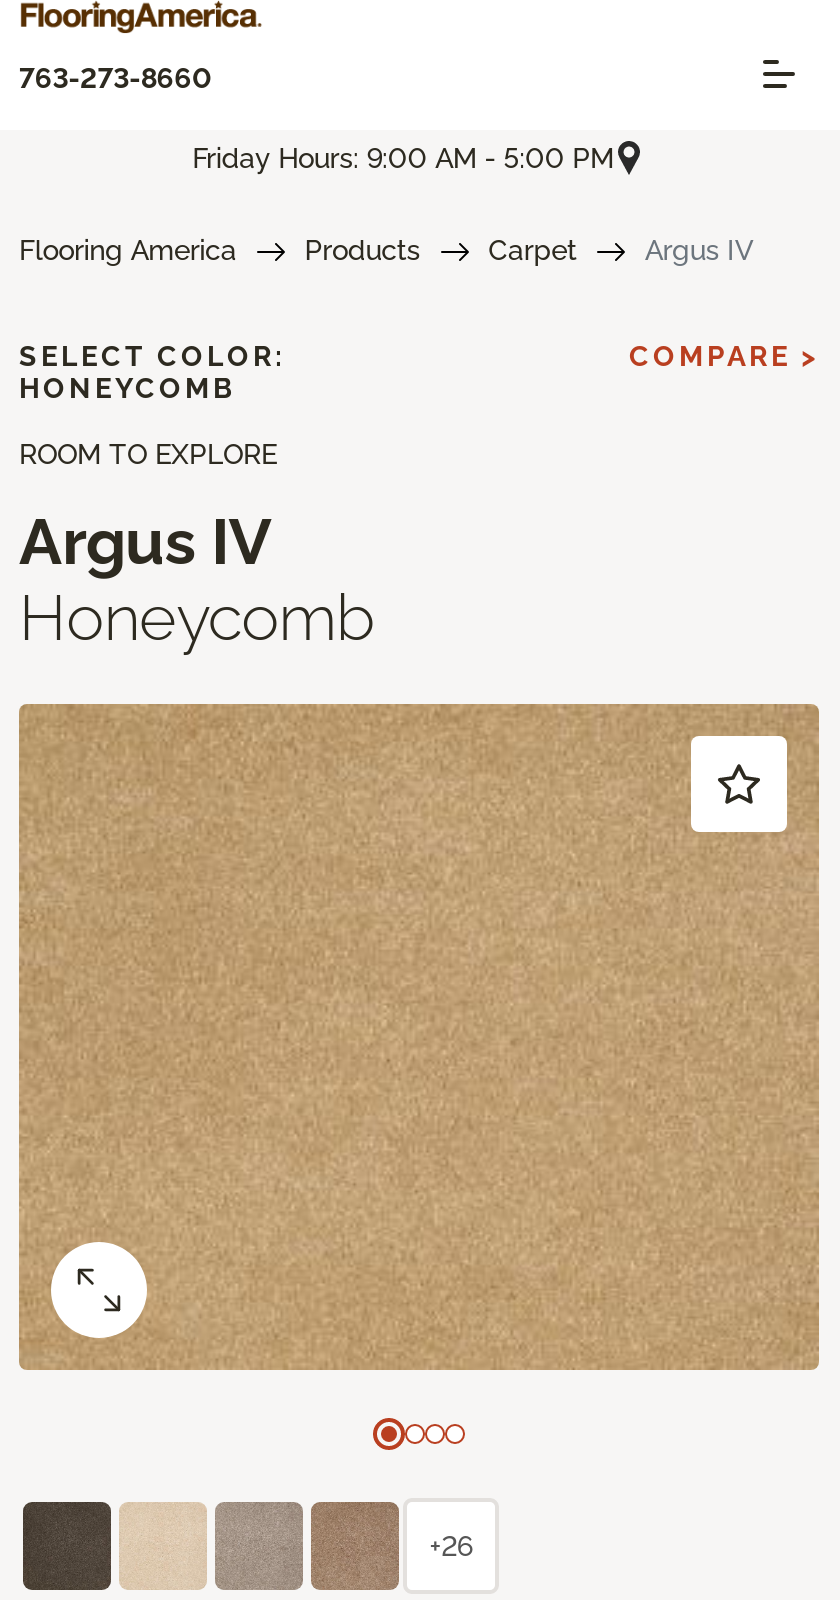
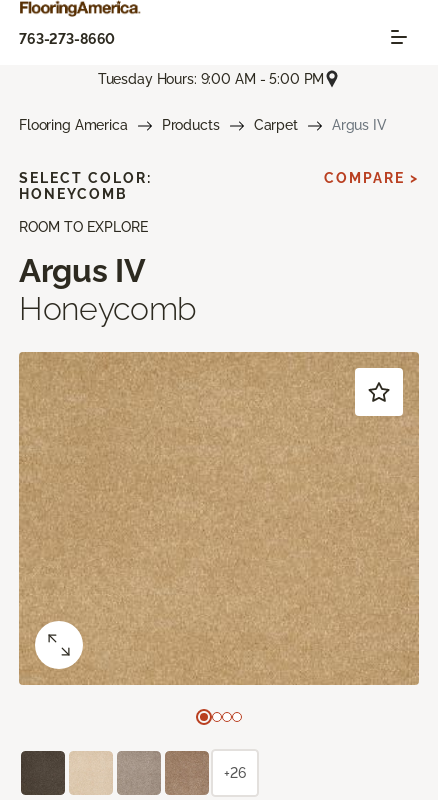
- Friday Hours: 9:00 AM - 5:00 PM
+ Tuesday Hours: 9:00 AM - 5:00 PM
